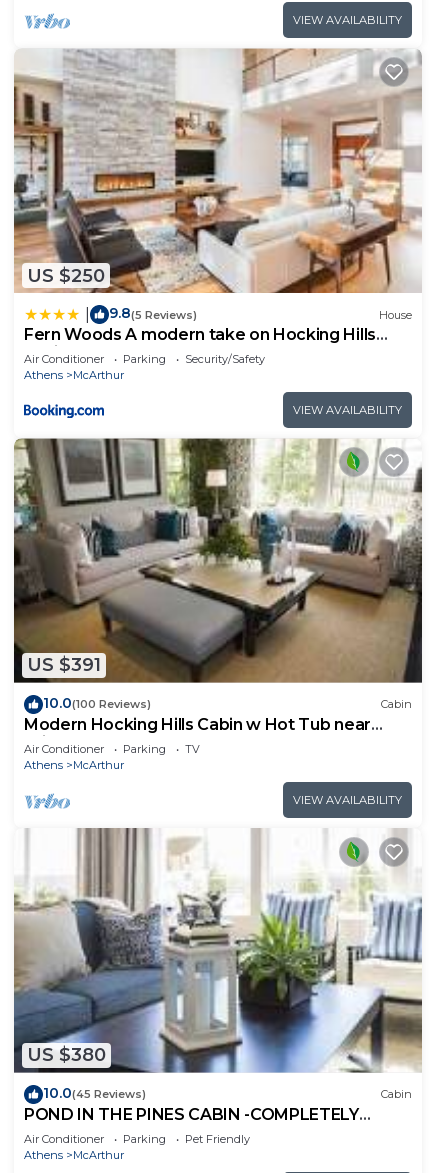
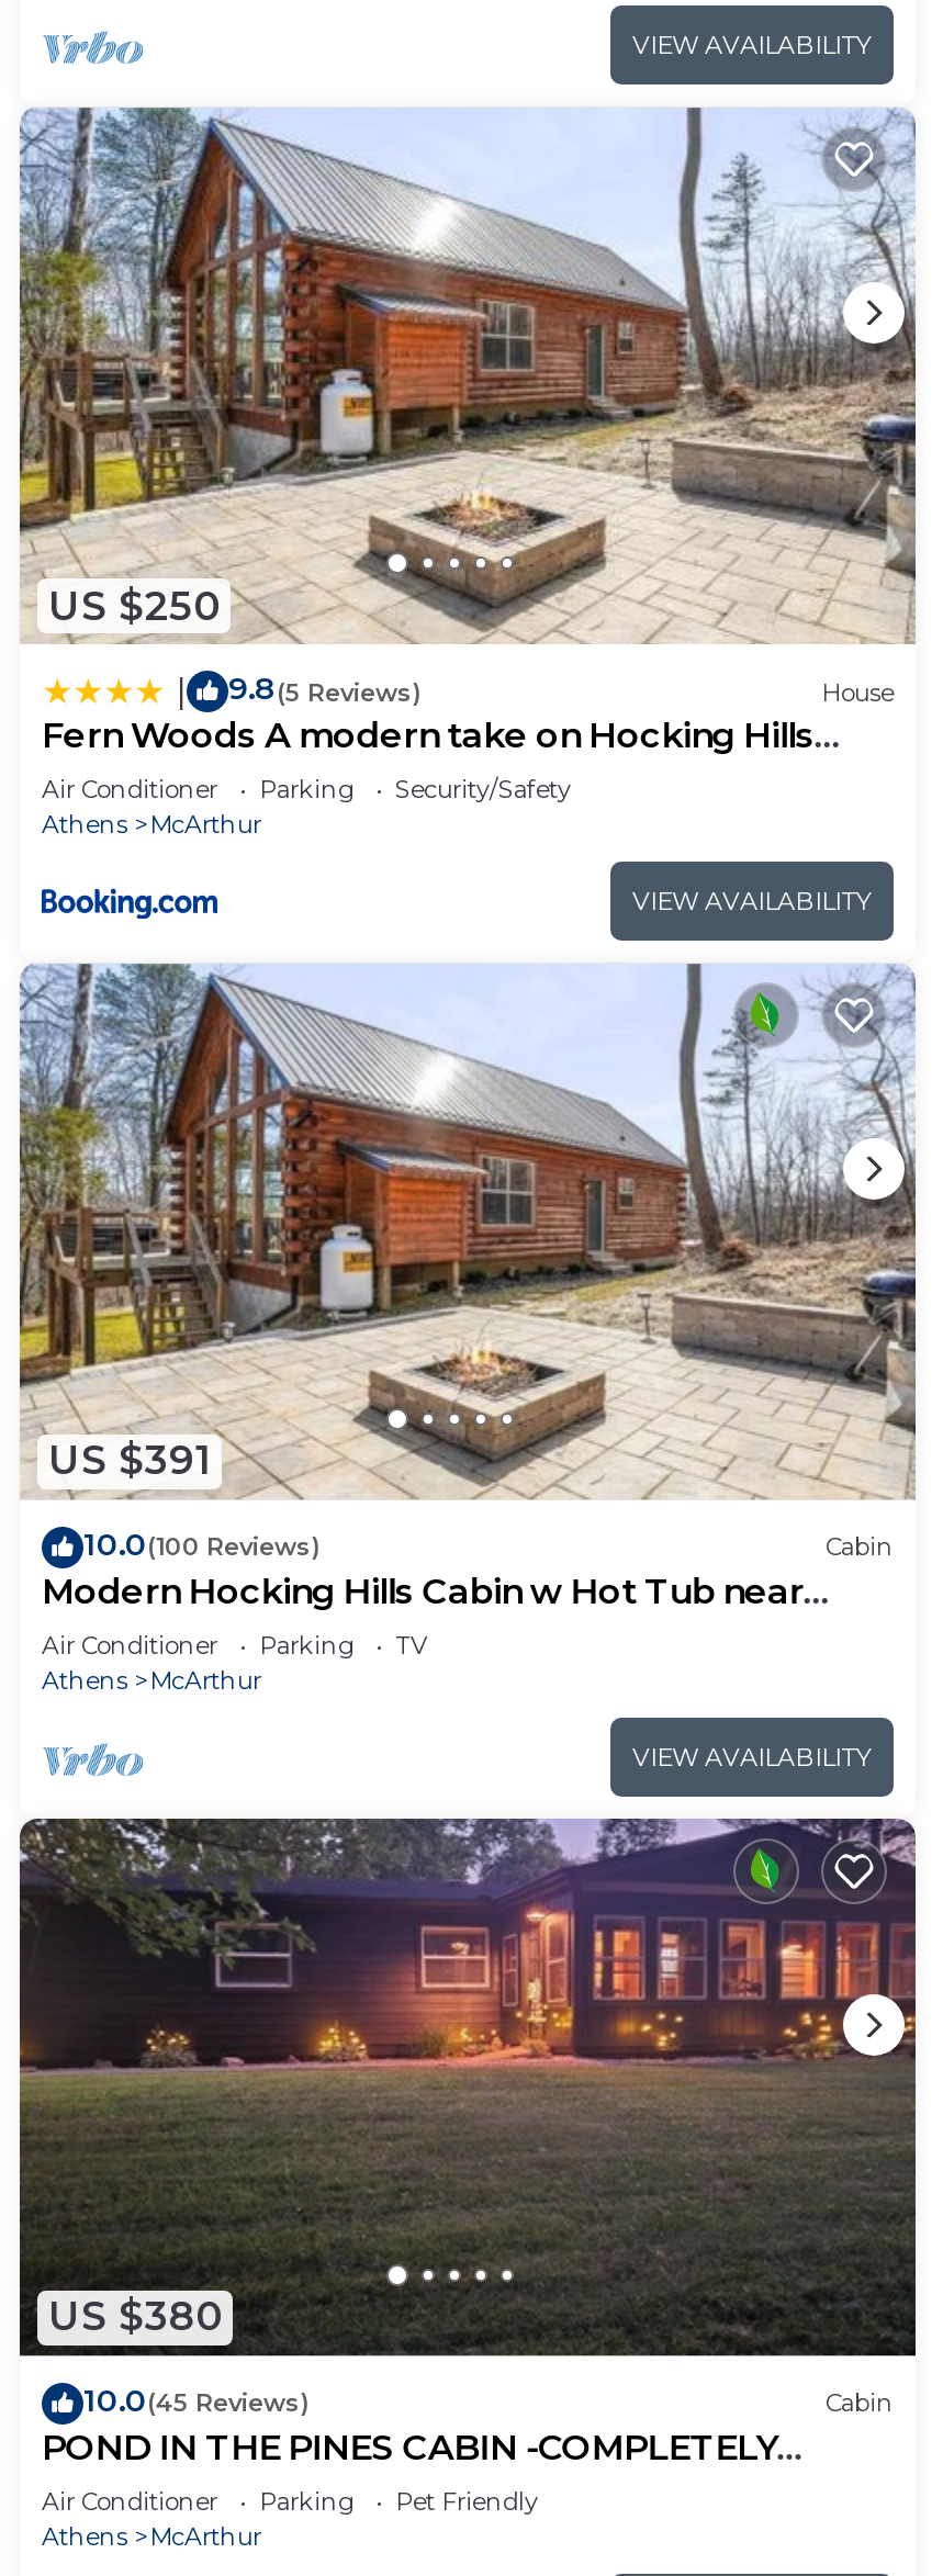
- [image]
+ [image]

- [image]
+ [image]

- [image]
+ [image]
